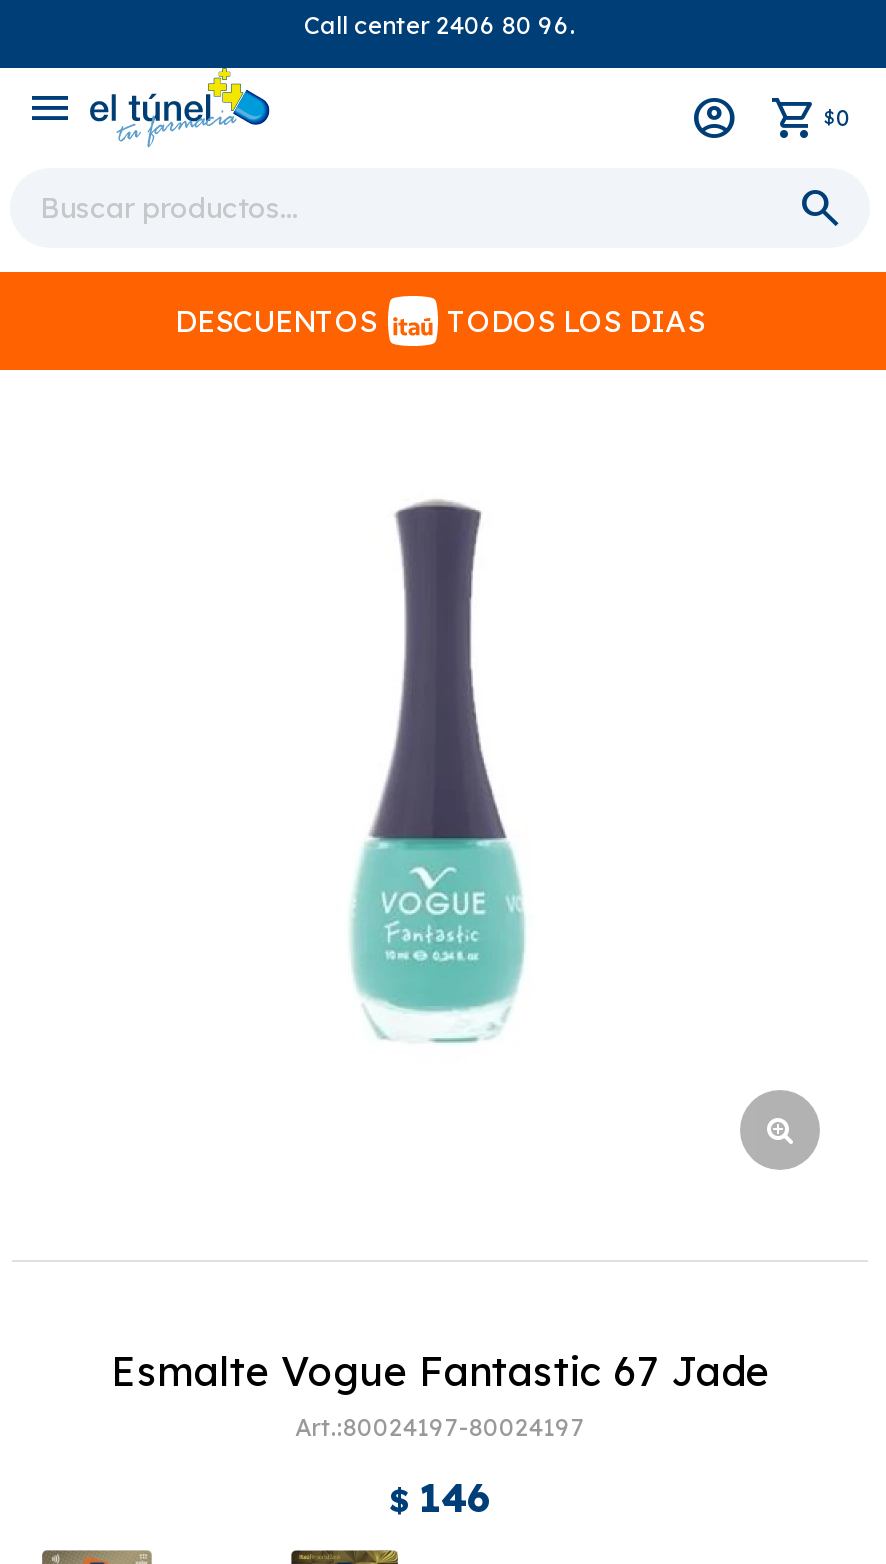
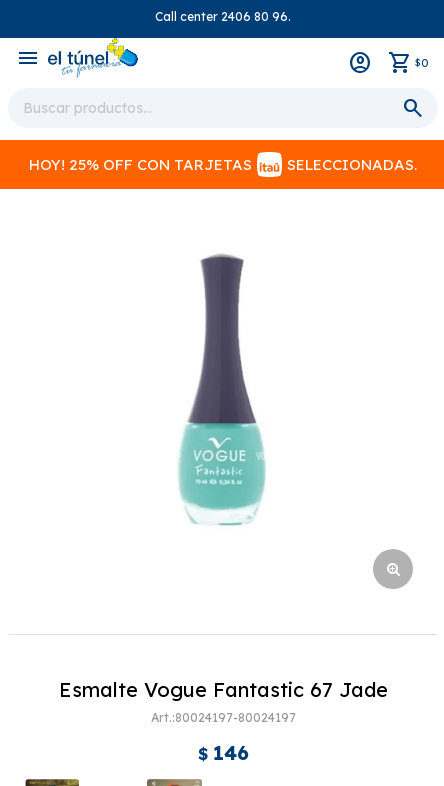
- DESCUENTOS
- TODOS LOS DIAS
+ HOY! 25% OFF CON TARJETAS
+ SELECCIONADAS.
